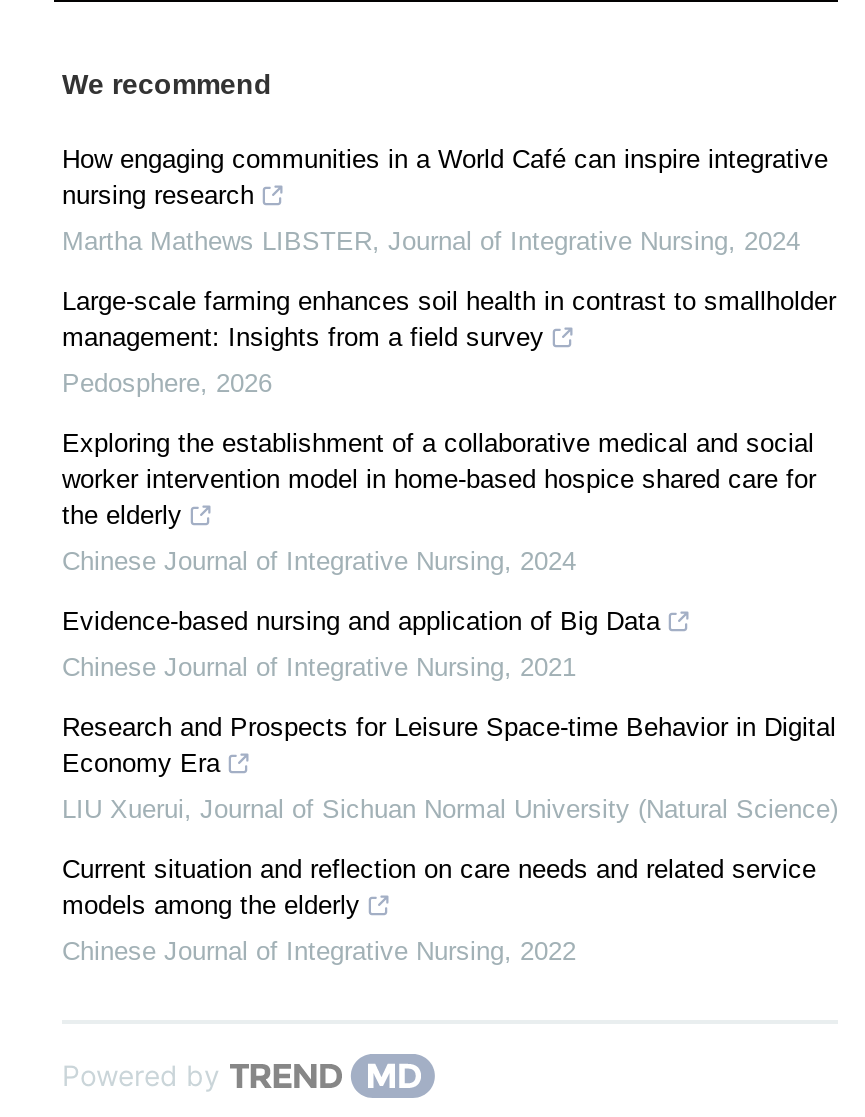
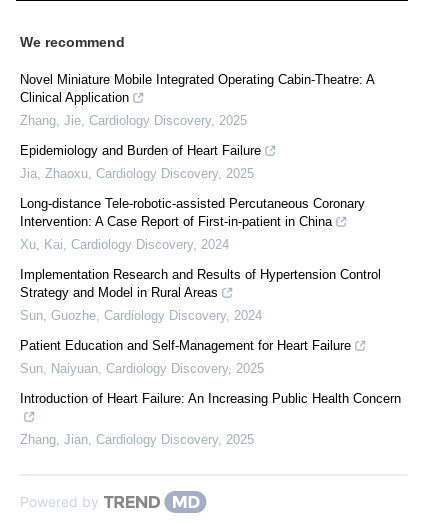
- How engaging communities in a World Café can inspire integrative
- nursing research
+ Novel Miniature Mobile Integrated Operating Cabin-Theatre: A
+ Clinical Application

- Martha Mathews LIBSTER, Journal of Integrative Nursing, 2024
+ Zhang, Jie, Cardiology Discovery, 2025

- Large-scale farming enhances soil health in contrast to smallholder
- management: Insights from a field survey
+ Epidemiology and Burden of Heart Failure

- Pedosphere, 2026
+ Jia, Zhaoxu, Cardiology Discovery, 2025

- Exploring the establishment of a collaborative medical and social
- worker intervention model in home-based hospice shared care for
- the elderly
+ Long-distance Tele-robotic-assisted Percutaneous Coronary
+ Intervention: A Case Report of First-in-patient in China

- Chinese Journal of Integrative Nursing, 2024
+ Xu, Kai, Cardiology Discovery, 2024

- Evidence-based nursing and application of Big Data
+ Implementation Research and Results of Hypertension Control
+ Strategy and Model in Rural Areas

- Chinese Journal of Integrative Nursing, 2021
+ Sun, Guozhe, Cardiology Discovery, 2024

- Research and Prospects for Leisure Space-time Behavior in Digital
- Economy Era
+ Patient Education and Self-Management for Heart Failure

- LIU Xuerui, Journal of Sichuan Normal University (Natural Science)
+ Sun, Naiyuan, Cardiology Discovery, 2025

- Current situation and reflection on care needs and related service
- models among the elderly
+ Introduction of Heart Failure: An Increasing Public Health Concern

- Chinese Journal of Integrative Nursing, 2022
+ Zhang, Jian, Cardiology Discovery, 2025
